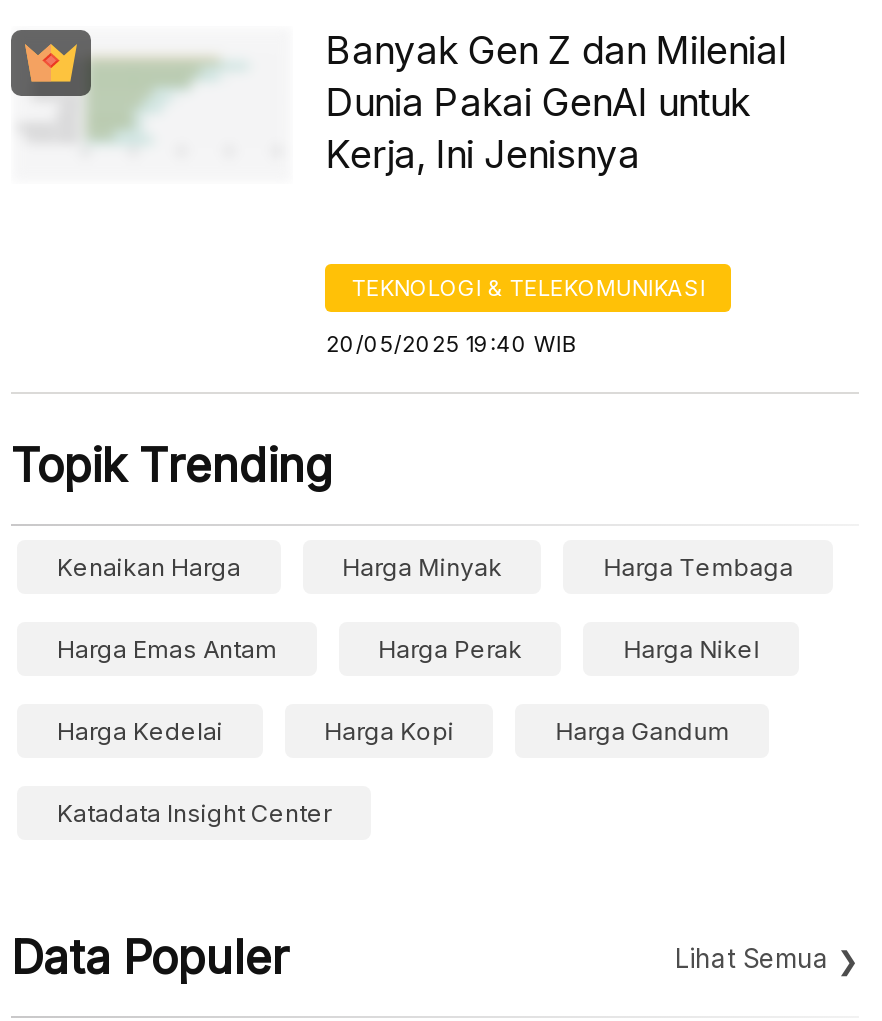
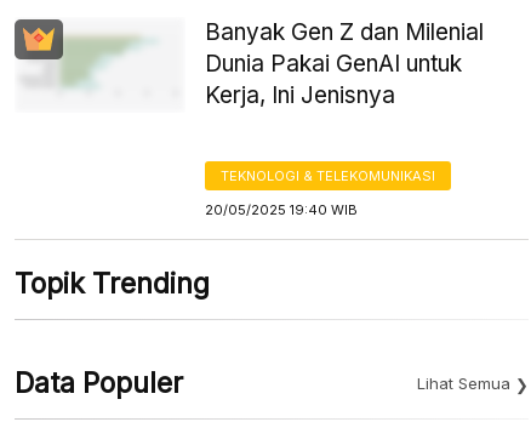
- Kenaikan Harga
- Harga Minyak
- Harga Tembaga
- Harga Emas Antam
- Harga Perak
- Harga Nikel
- Harga Kedelai
- Harga Kopi
- Harga Gandum
- Katadata Insight Center
